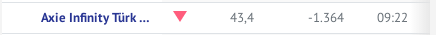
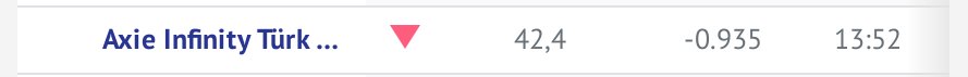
- 43,4
+ 42,4

- -1.364
+ -0.935

- 09:22
+ 13:52
